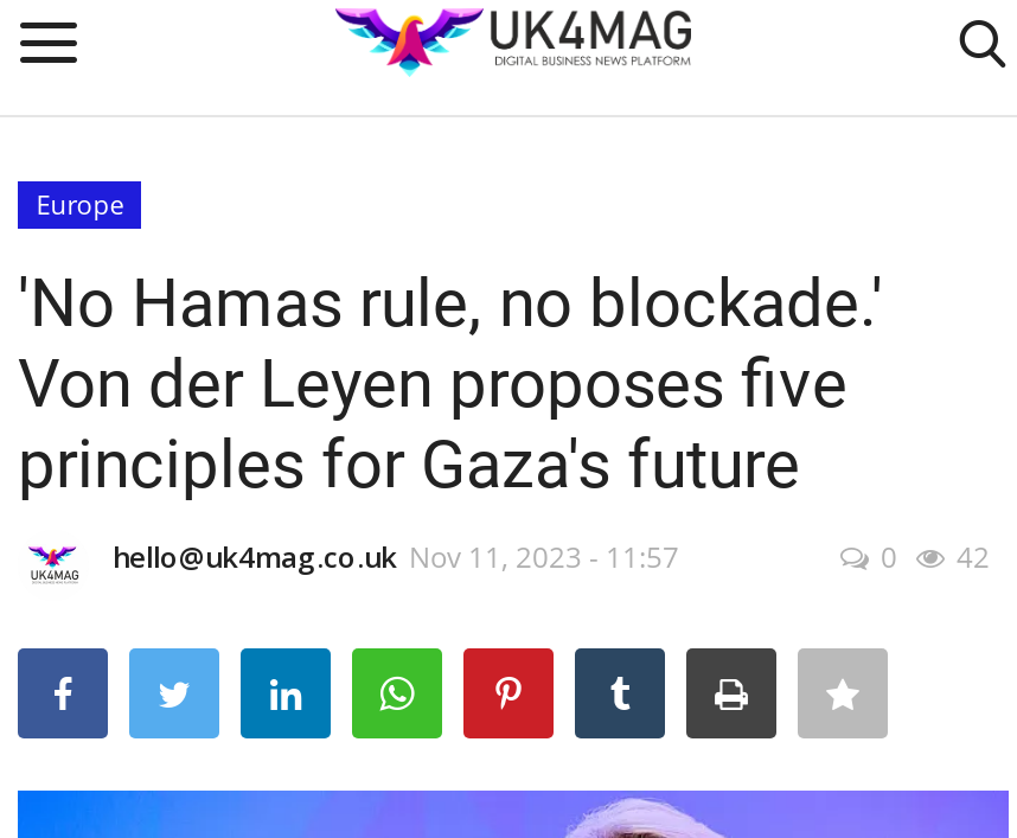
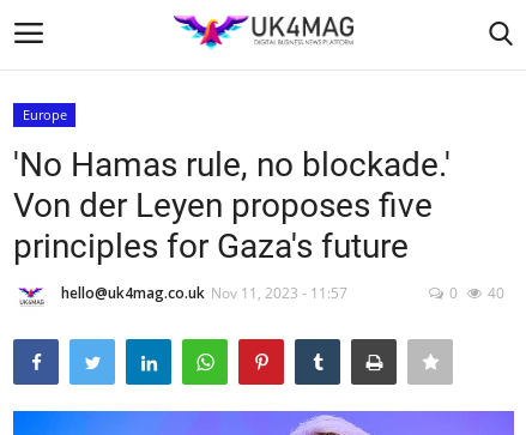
- 0 42
+ 0 40
